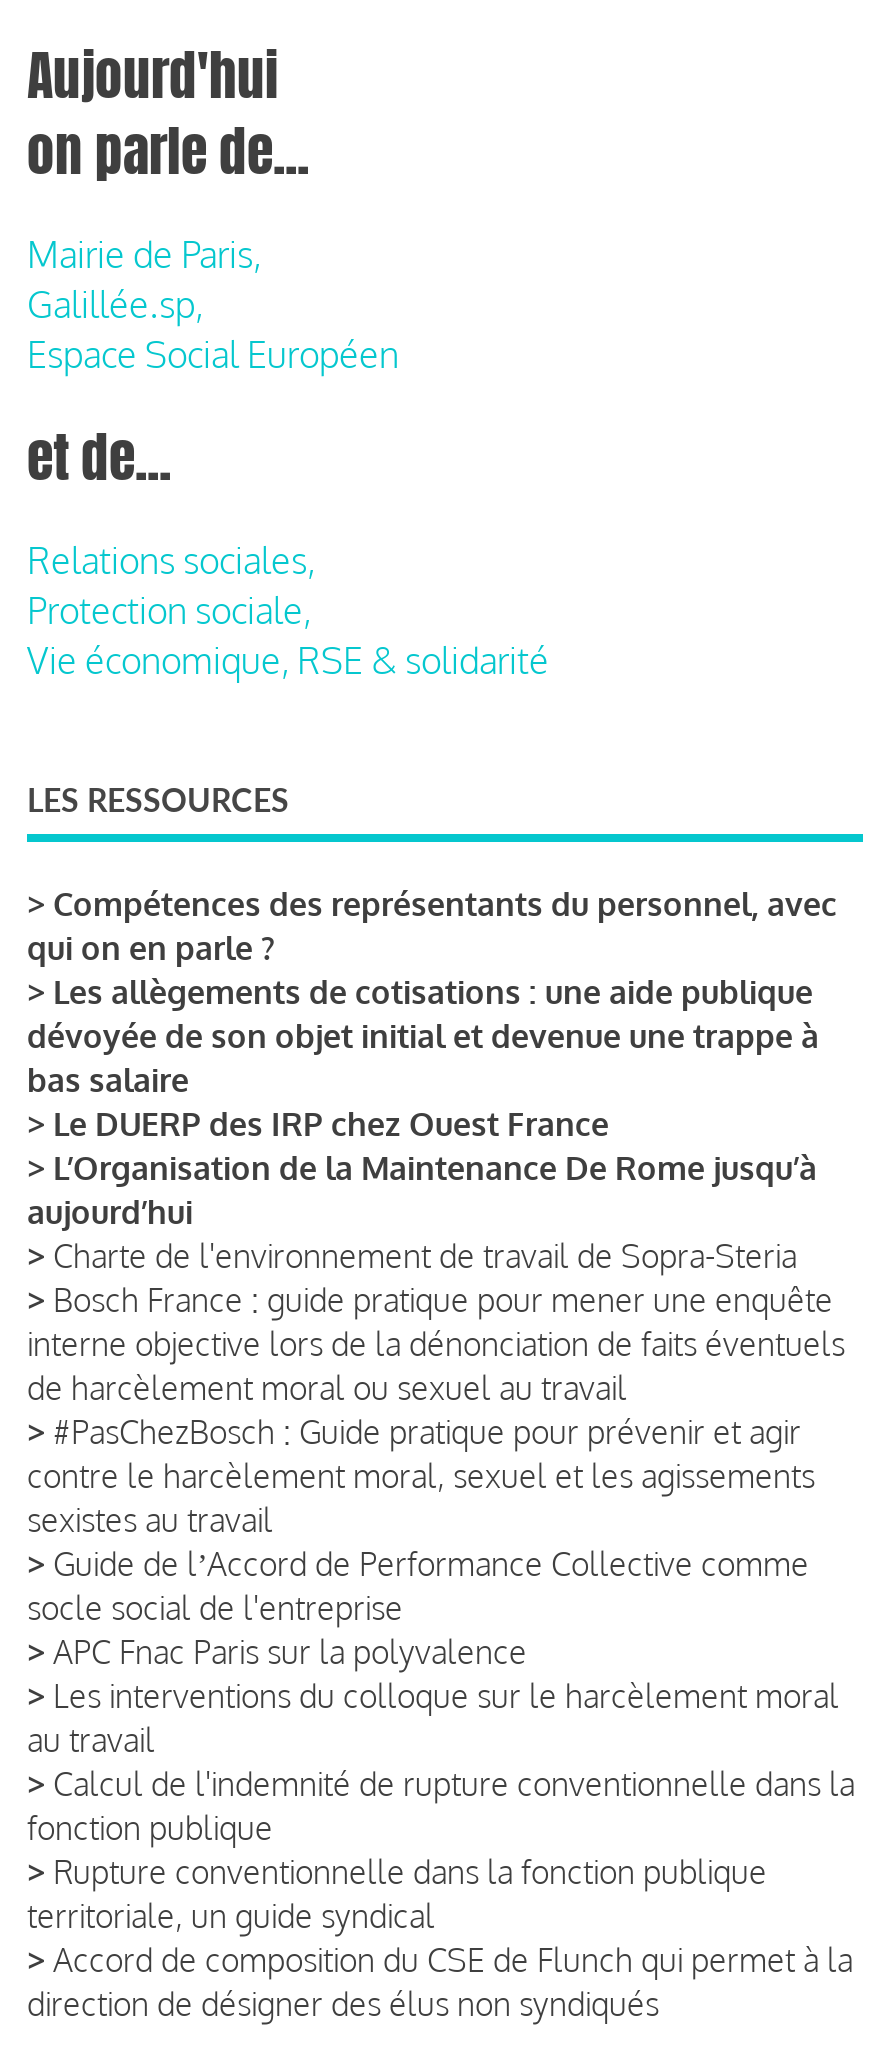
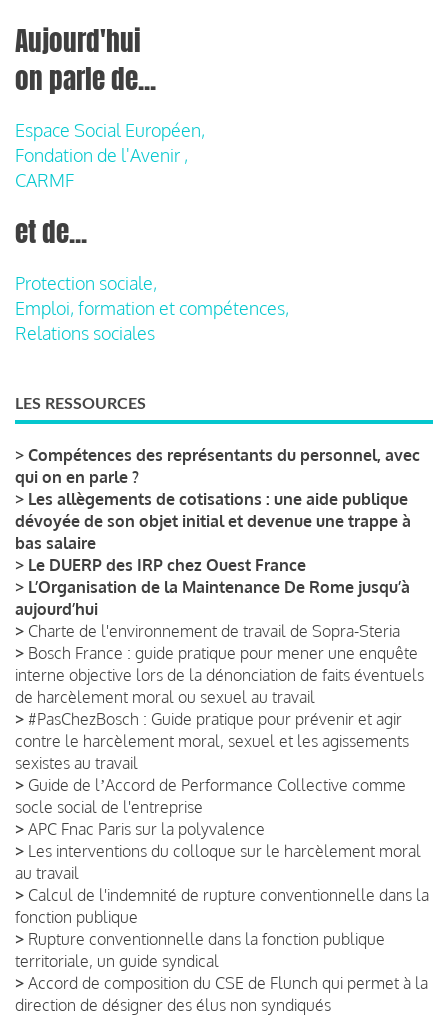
- Mairie de Paris,
- Galillée.sp,
- Espace Social Européen
+ Espace Social Européen,
+ Fondation de l'Avenir ,
+ CARMF

- Relations sociales,

moved up: Protection sociale,

- Vie économique, RSE & solidarité
+ Emploi, formation et compétences,
+ Relations sociales
